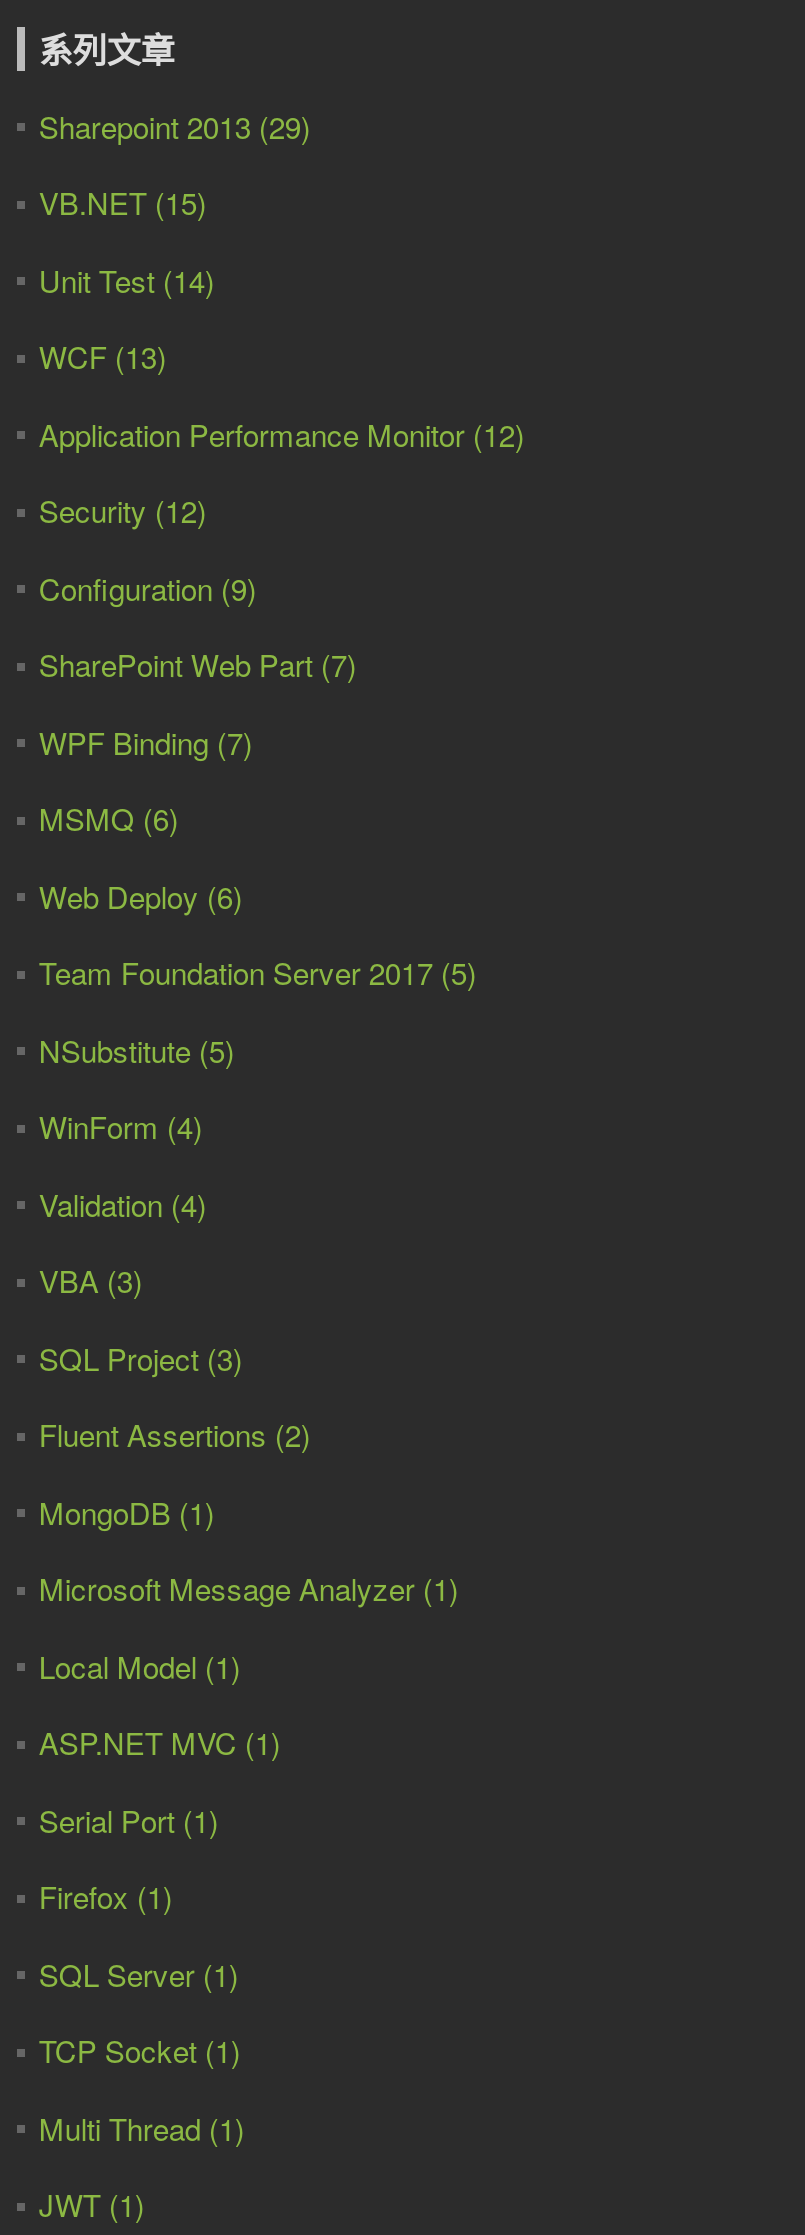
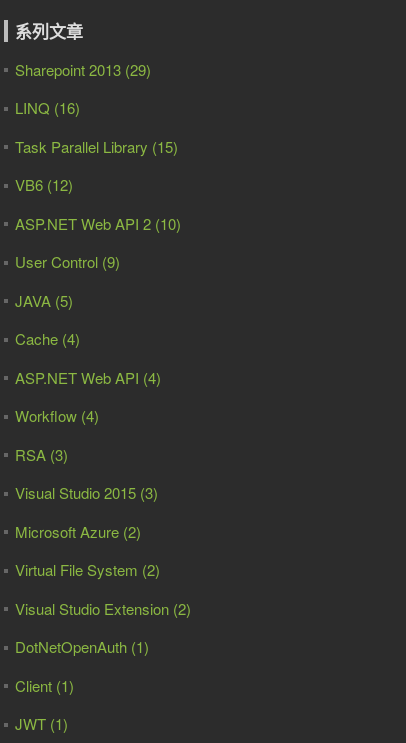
- VB.NET (15)
- Unit Test (14)
- WCF (13)
- Application Performance Monitor (12)
- Security (12)
- Configuration (9)
- SharePoint Web Part (7)
- WPF Binding (7)
- MSMQ (6)
- Web Deploy (6)
- Team Foundation Server 2017 (5)
- NSubstitute (5)
- WinForm (4)
- Validation (4)
- VBA (3)
- SQL Project (3)
- Fluent Assertions (2)
- MongoDB (1)
- Microsoft Message Analyzer (1)
- Local Model (1)
- ASP.NET MVC (1)
- Serial Port (1)
- Firefox (1)
- SQL Server (1)
- TCP Socket (1)
- Multi Thread (1)
+ LINQ (16)
+ Task Parallel Library (15)
+ VB6 (12)
+ ASP.NET Web API 2 (10)
+ User Control (9)
+ JAVA (5)
+ Cache (4)
+ ASP.NET Web API (4)
+ Workflow (4)
+ RSA (3)
+ Visual Studio 2015 (3)
+ Microsoft Azure (2)
+ Virtual File System (2)
+ Visual Studio Extension (2)
+ DotNetOpenAuth (1)
+ Client (1)
